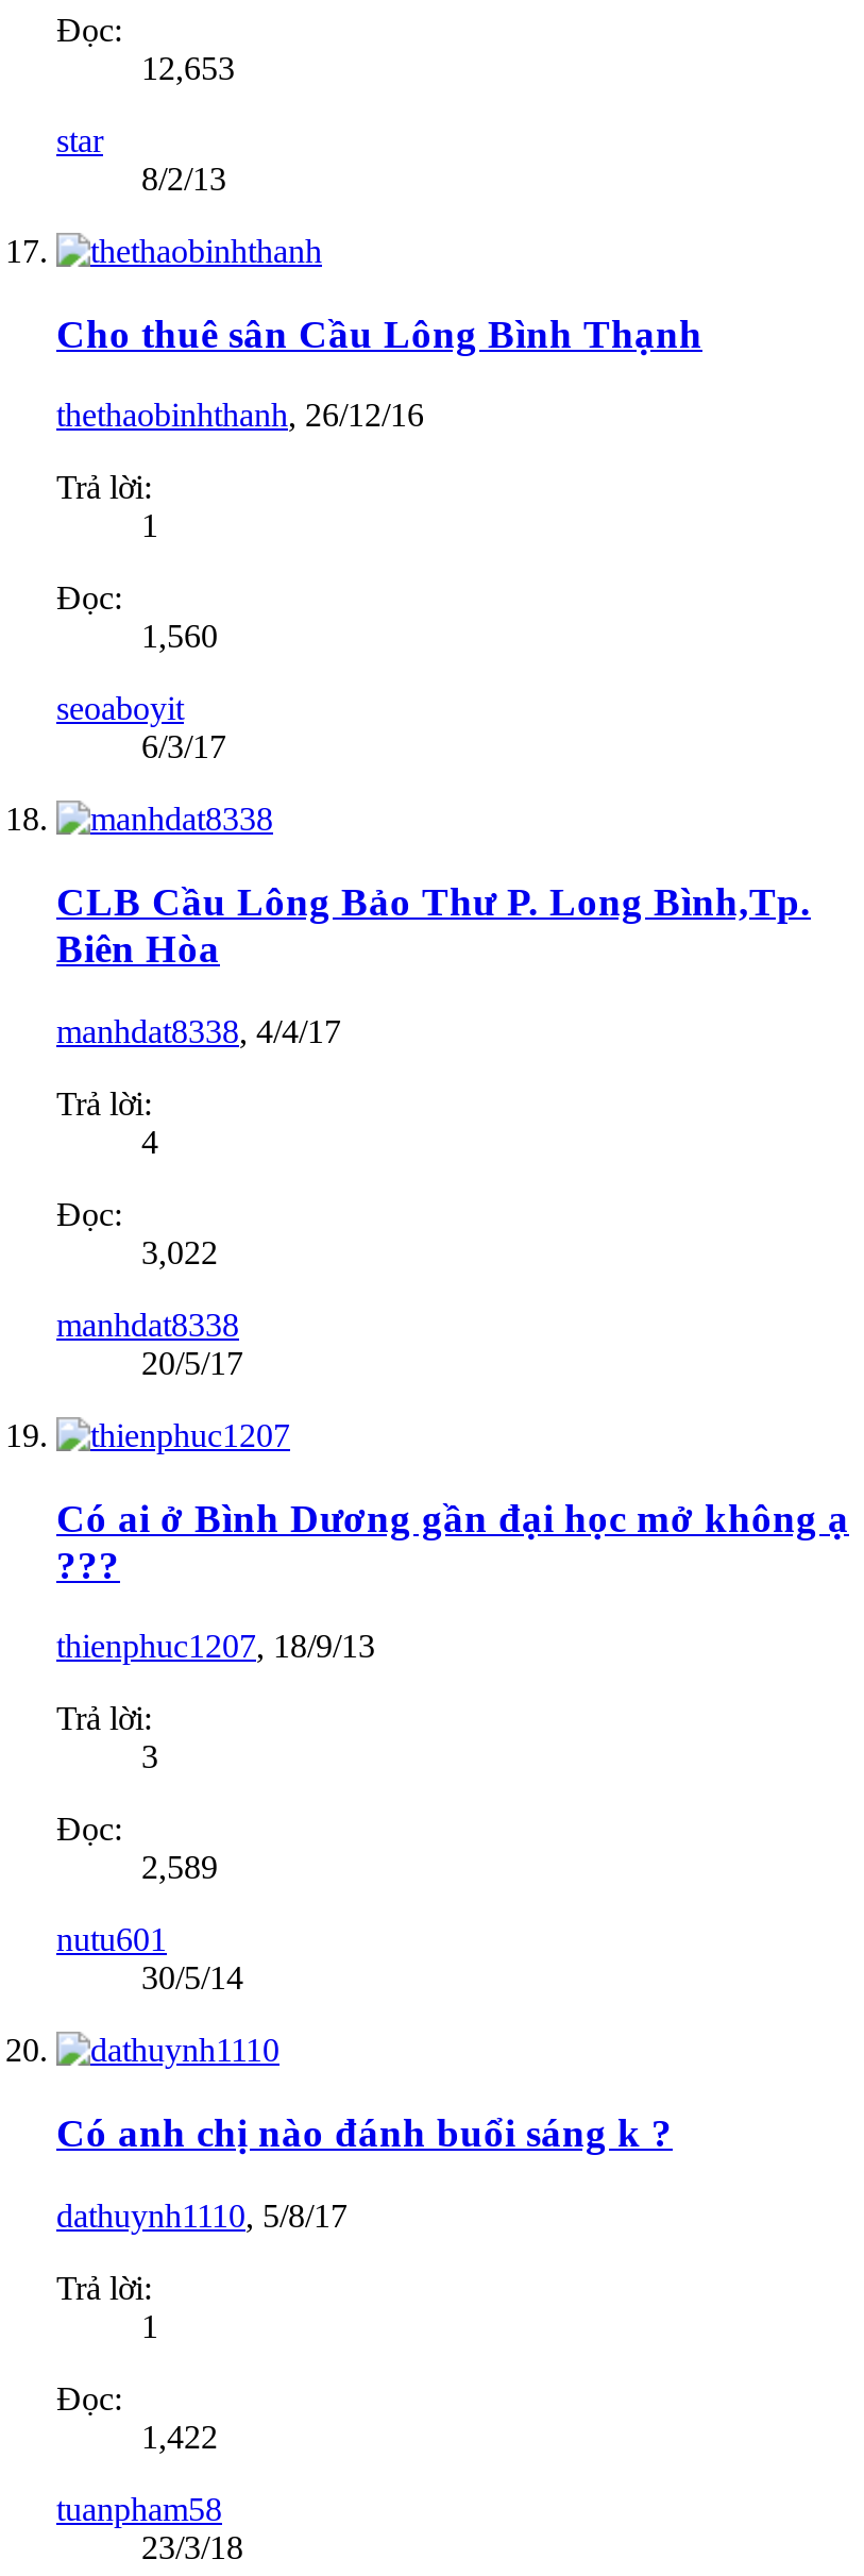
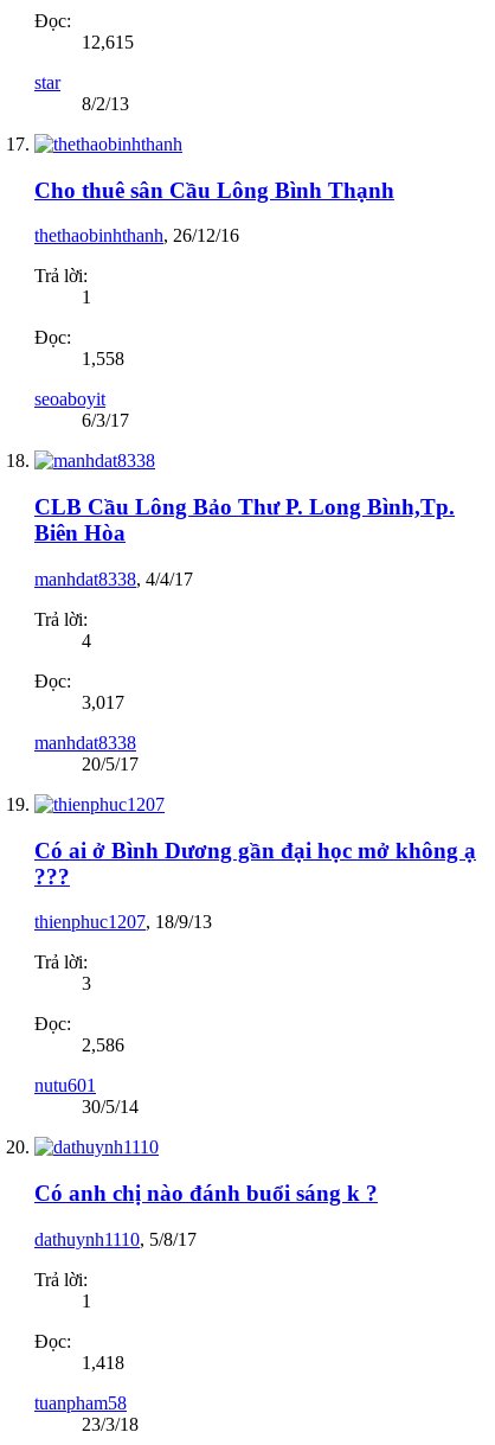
- 12,653
+ 12,615

- 1,560
+ 1,558

- 3,022
+ 3,017

- 2,589
+ 2,586

- 1,422
+ 1,418
